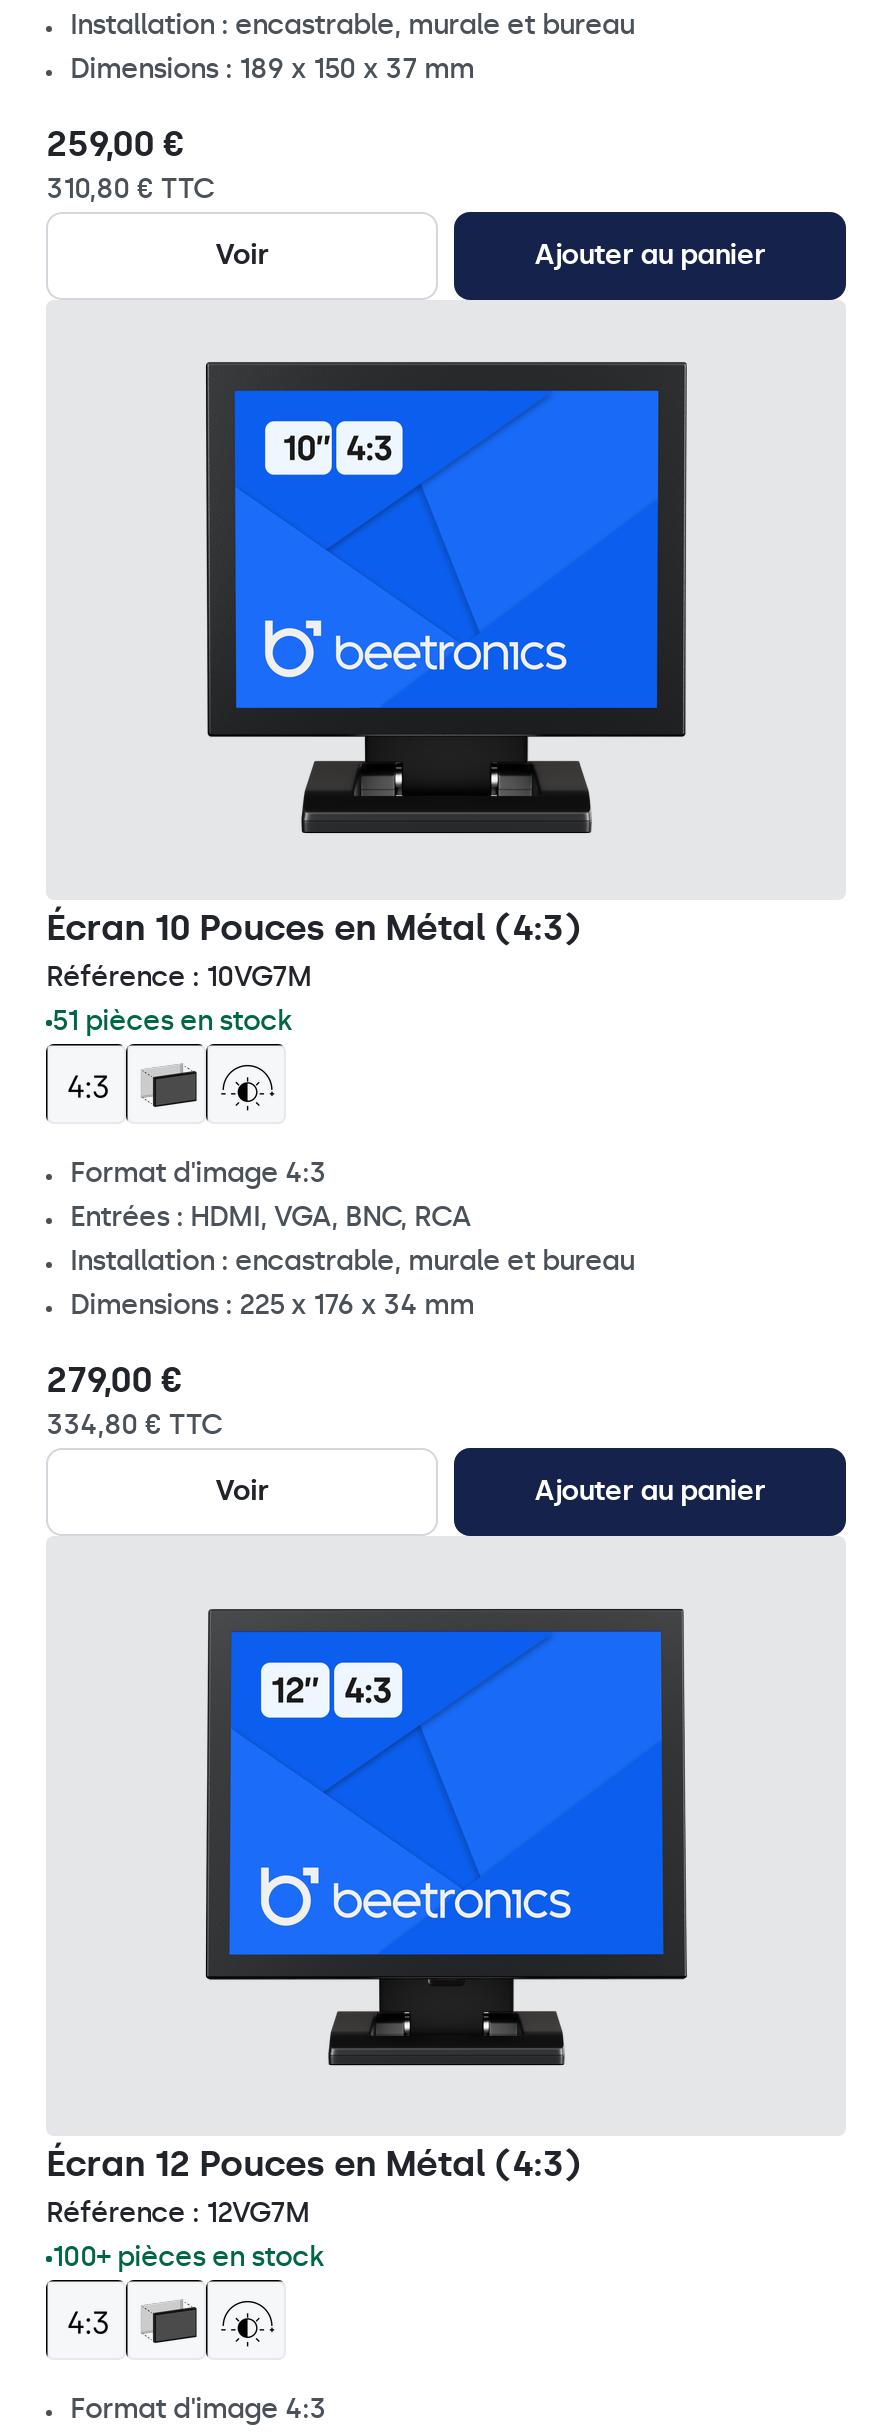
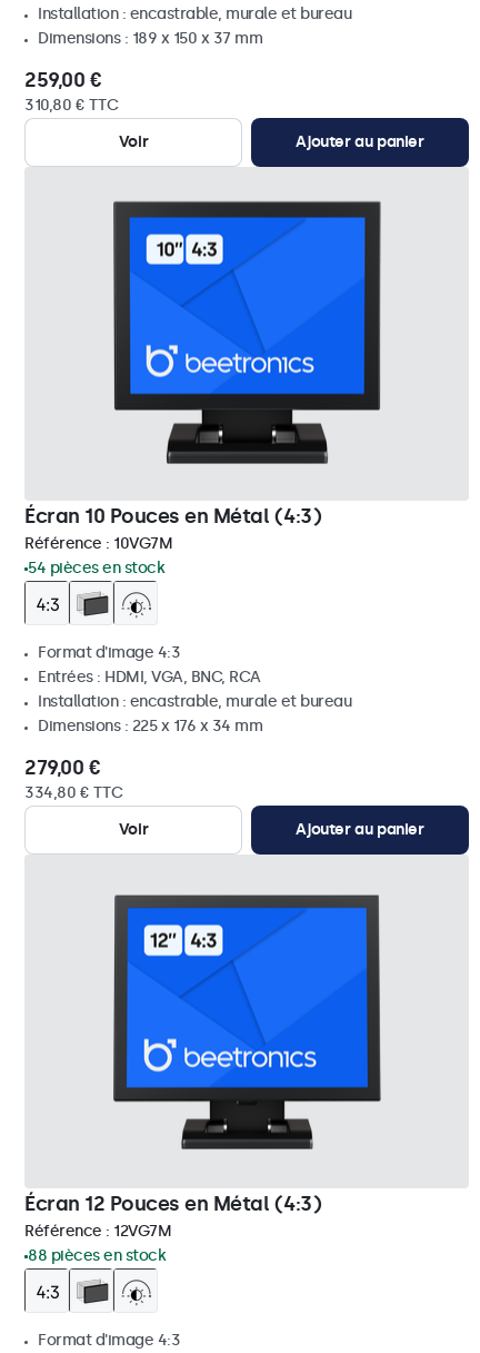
- 51 pièces en stock
+ 54 pièces en stock

- 100+ pièces en stock
+ 88 pièces en stock
